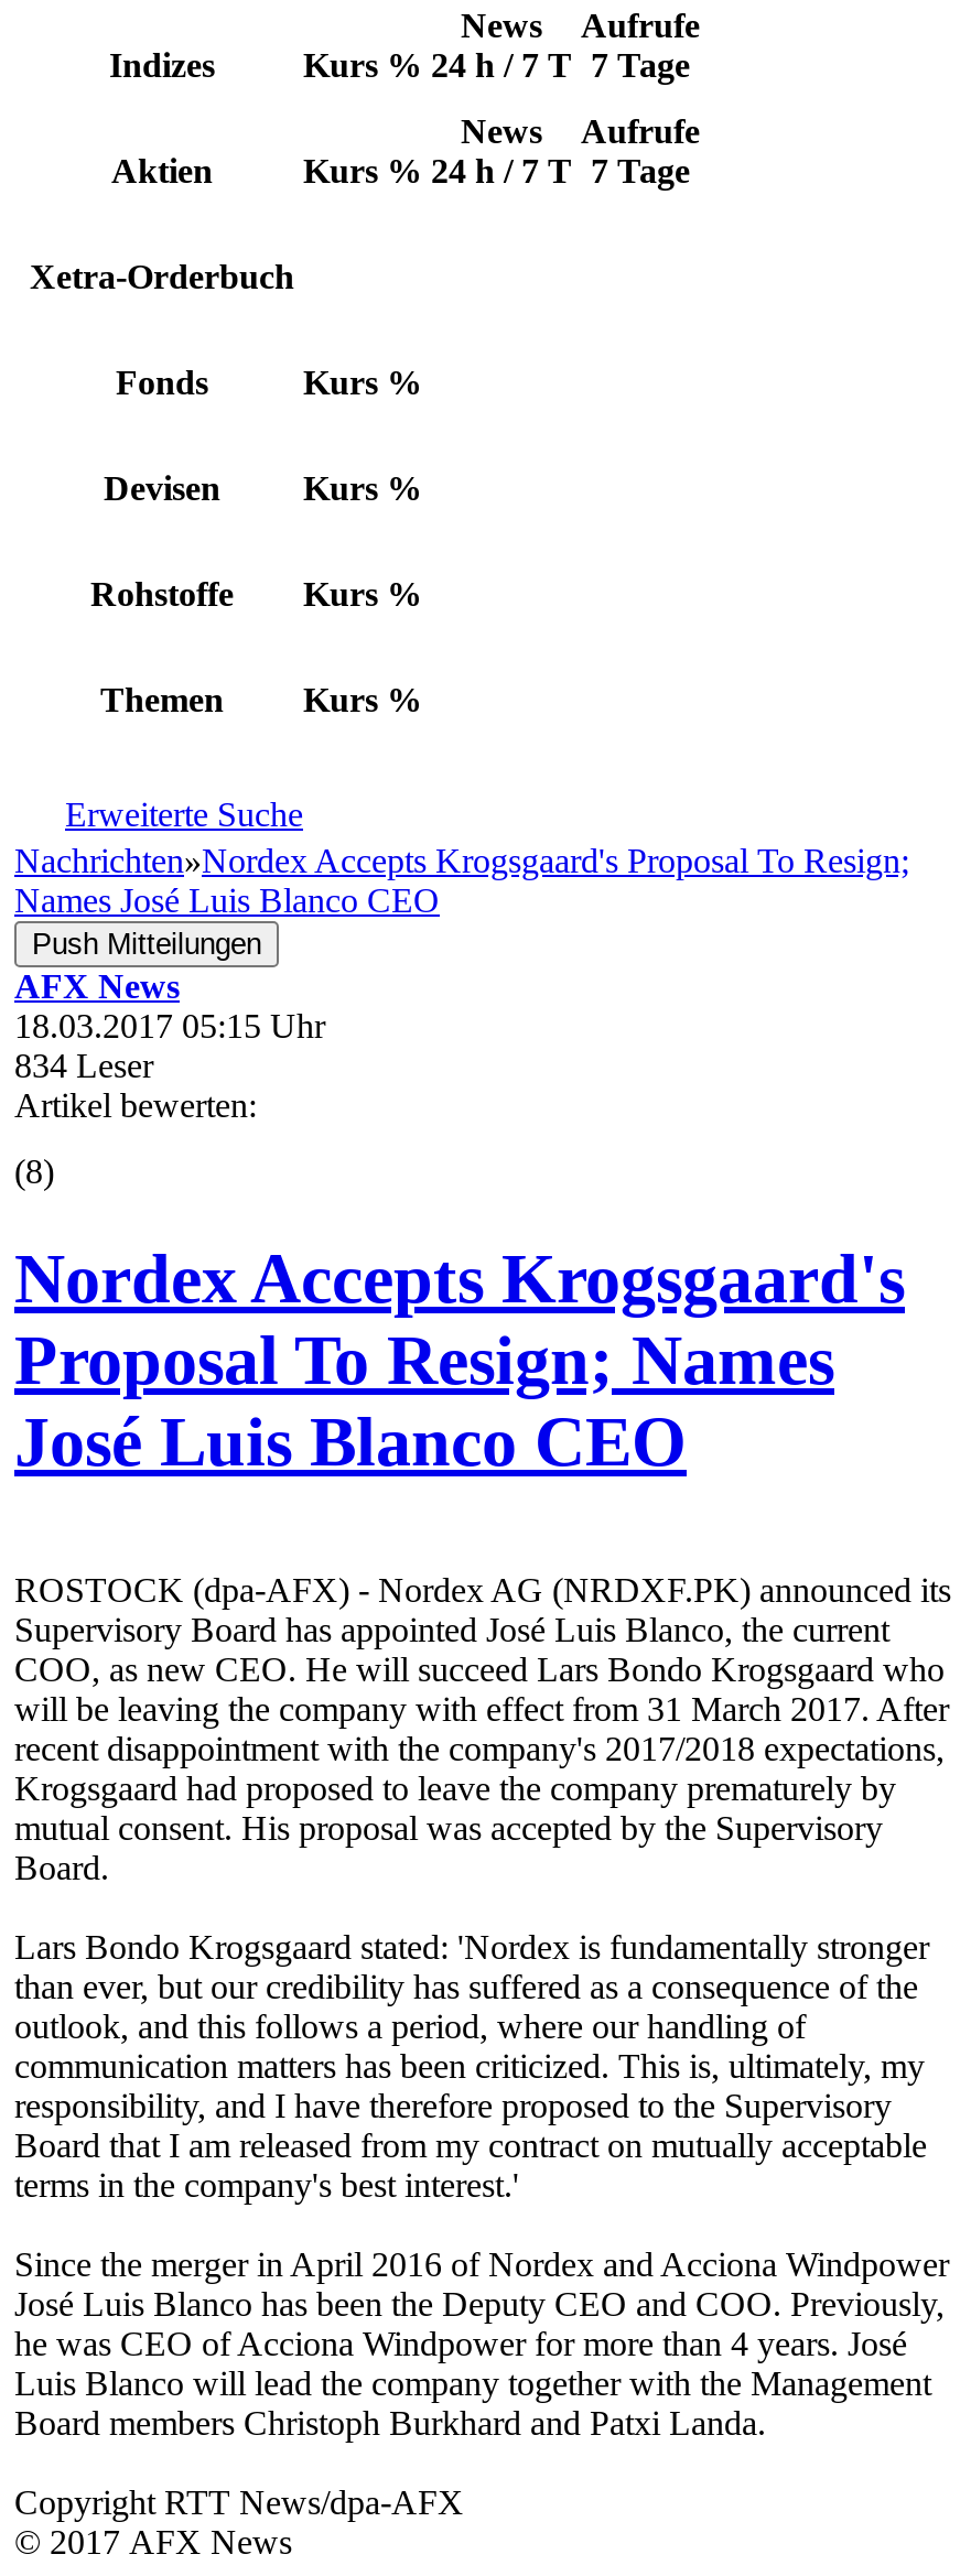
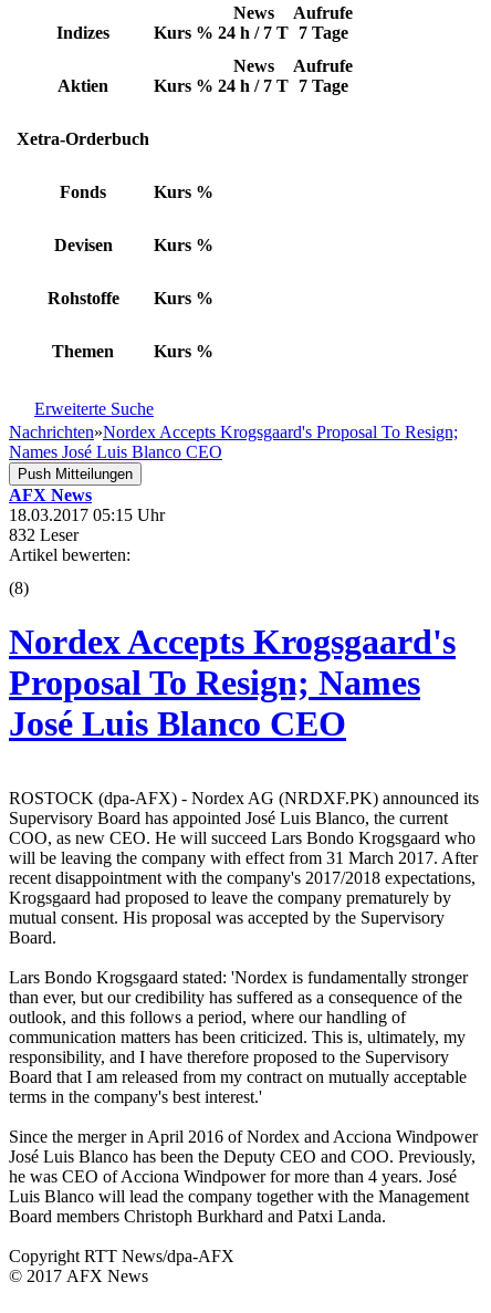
- 834 Leser
+ 832 Leser
